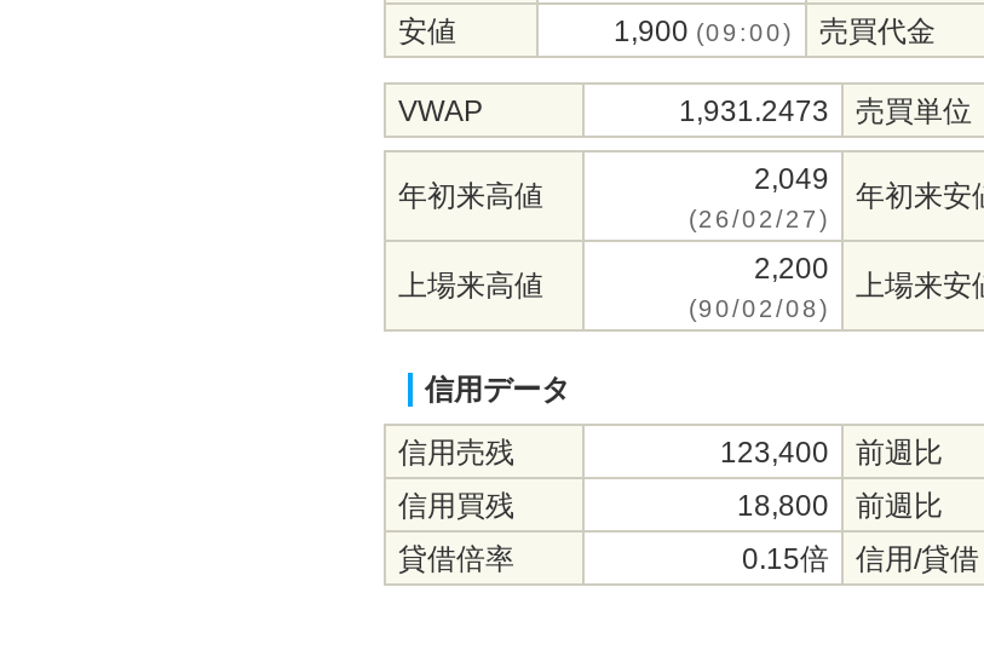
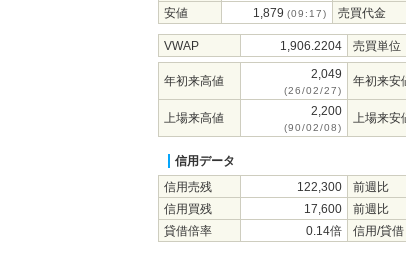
- 1,900 (09:00) 売買代金
+ 1,879 (09:17) 売買代金

- 1,931.2473 売買単位
+ 1,906.2204 売買単位

- 123,400 前週比
+ 122,300 前週比

- 18,800 前週比
+ 17,600 前週比

- 0.15倍 信用/貸借
+ 0.14倍 信用/貸借
